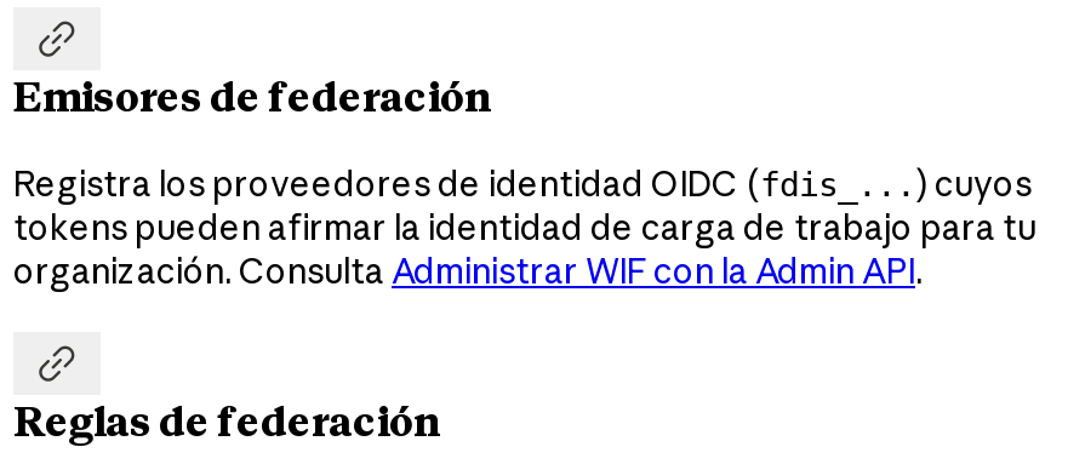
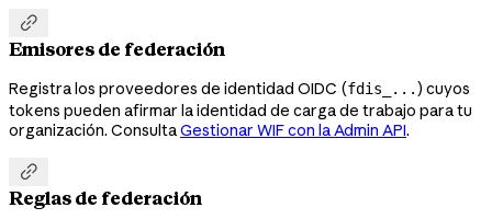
- organización. Consulta Administrar WIF con la Admin API.
+ organización. Consulta Gestionar WIF con la Admin API.
